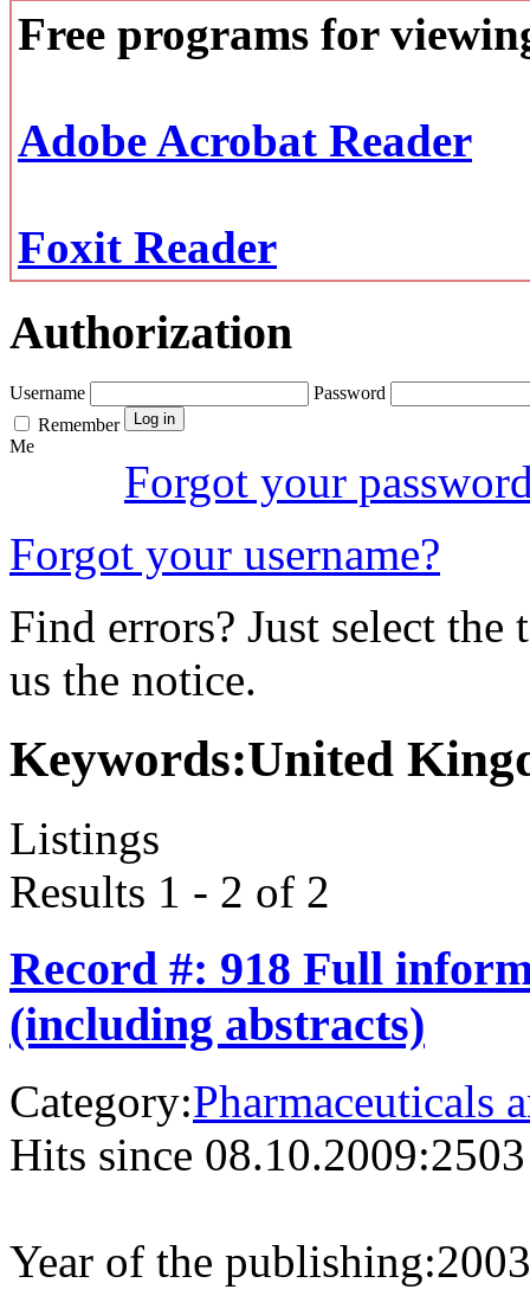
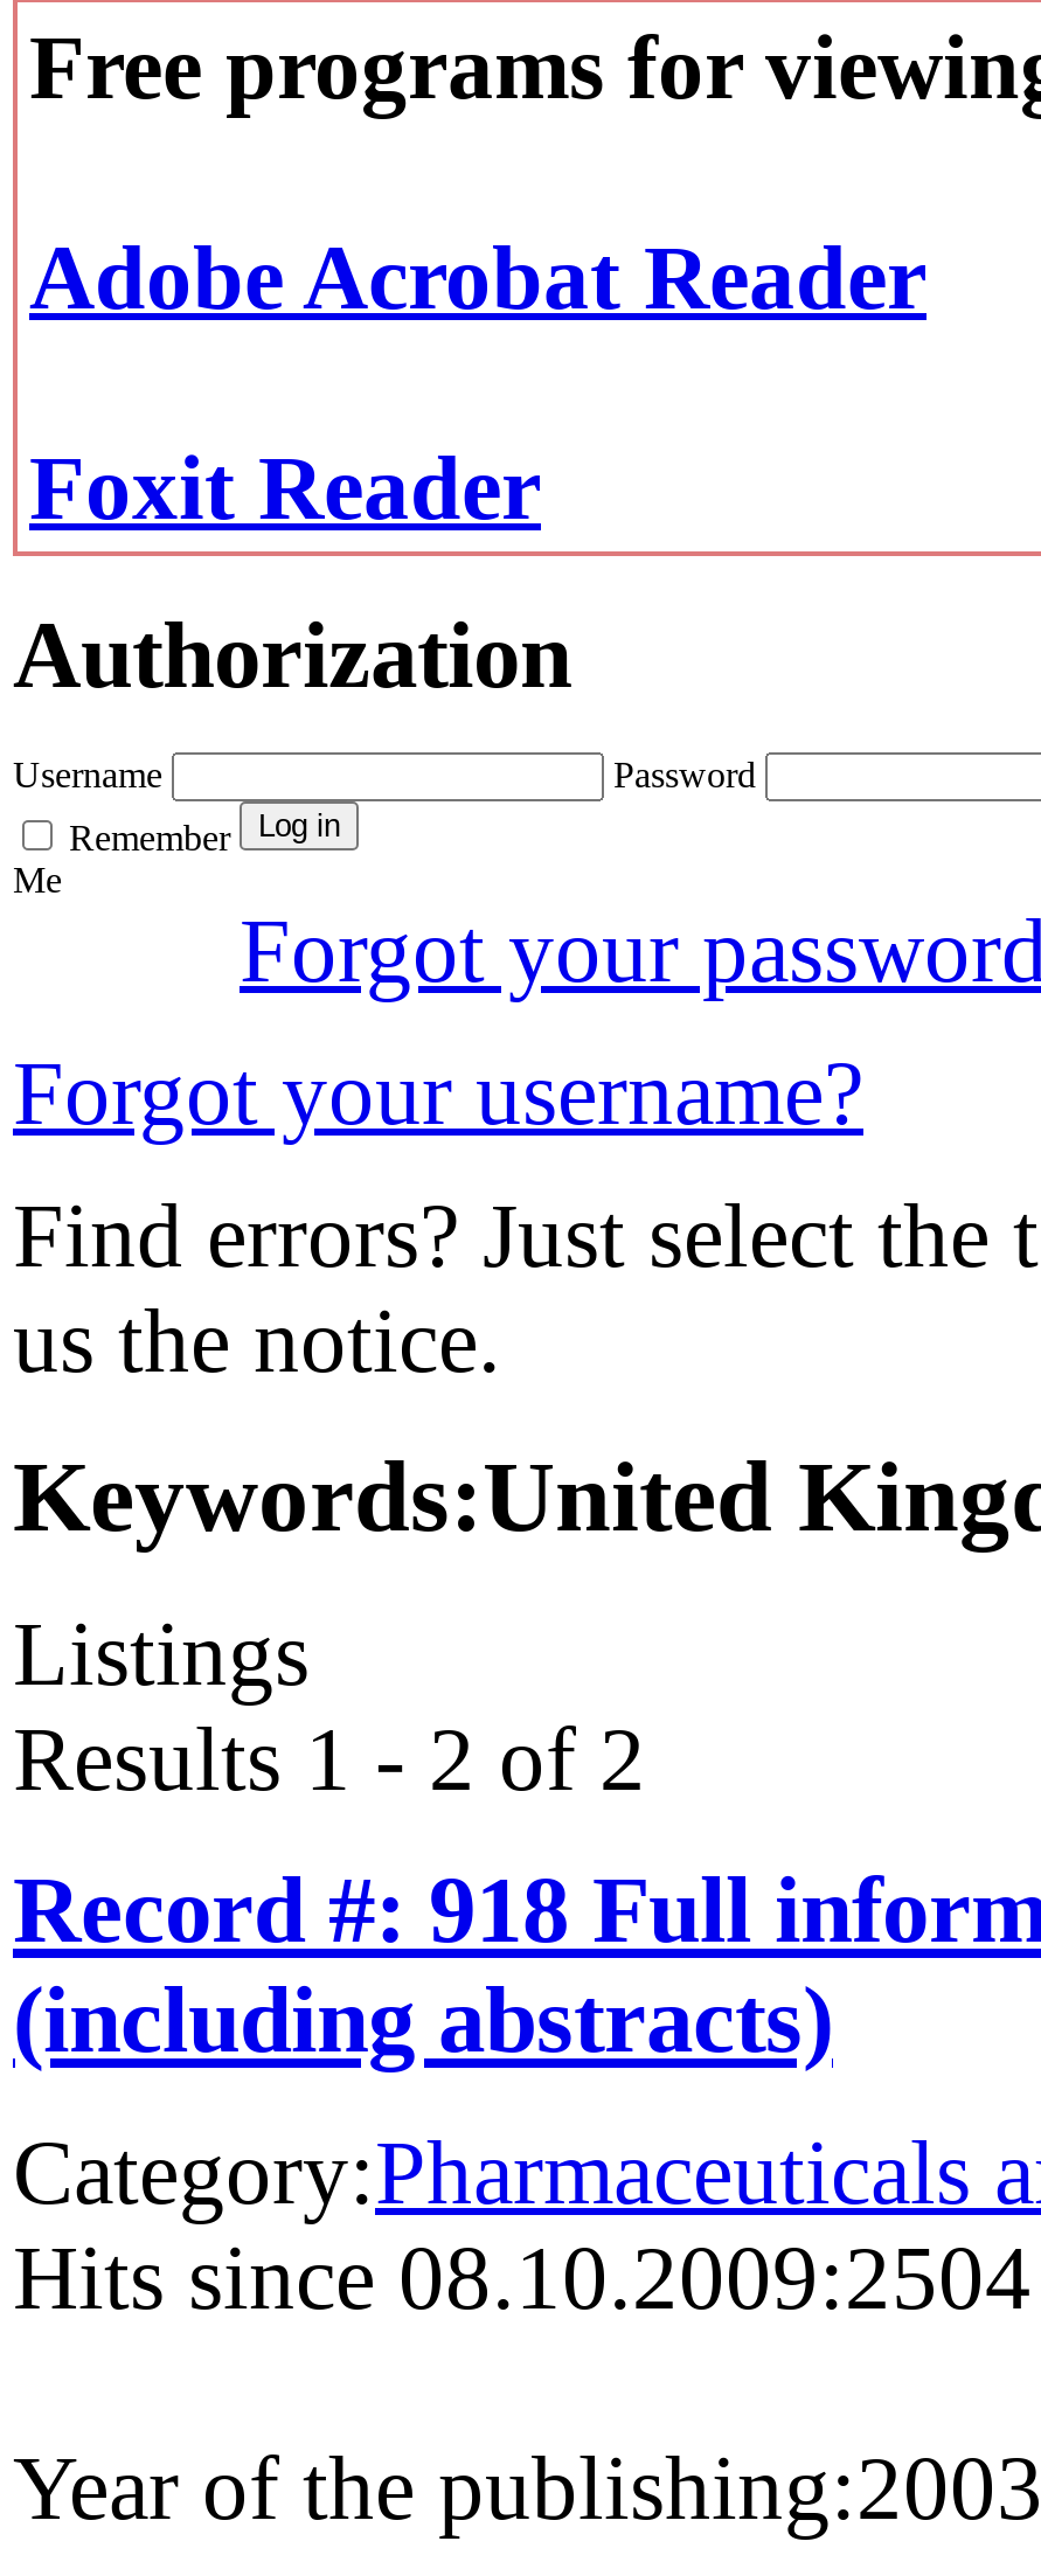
- Hits since 08.10.2009:2503
+ Hits since 08.10.2009:2504
